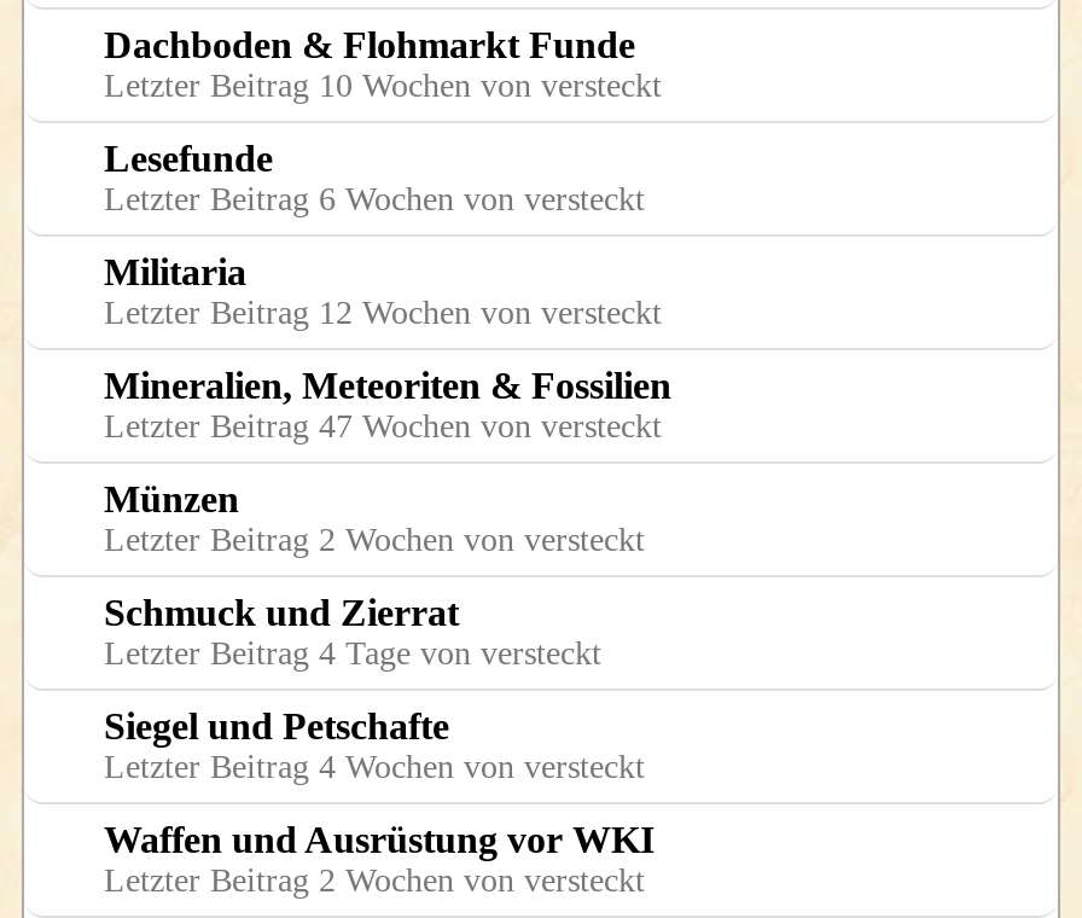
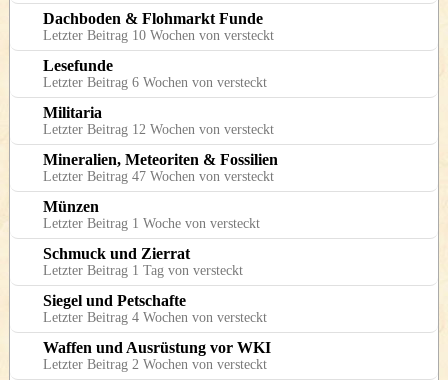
- Letzter Beitrag 2 Wochen von versteckt
+ Letzter Beitrag 1 Woche von versteckt

- Letzter Beitrag 4 Tage von versteckt
+ Letzter Beitrag 1 Tag von versteckt
